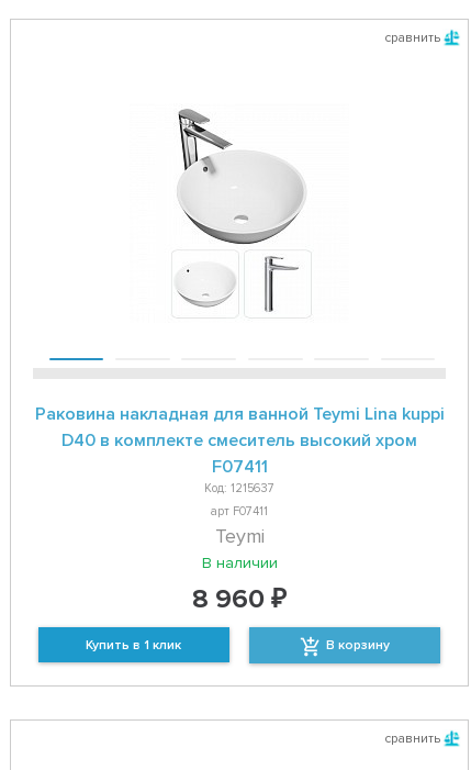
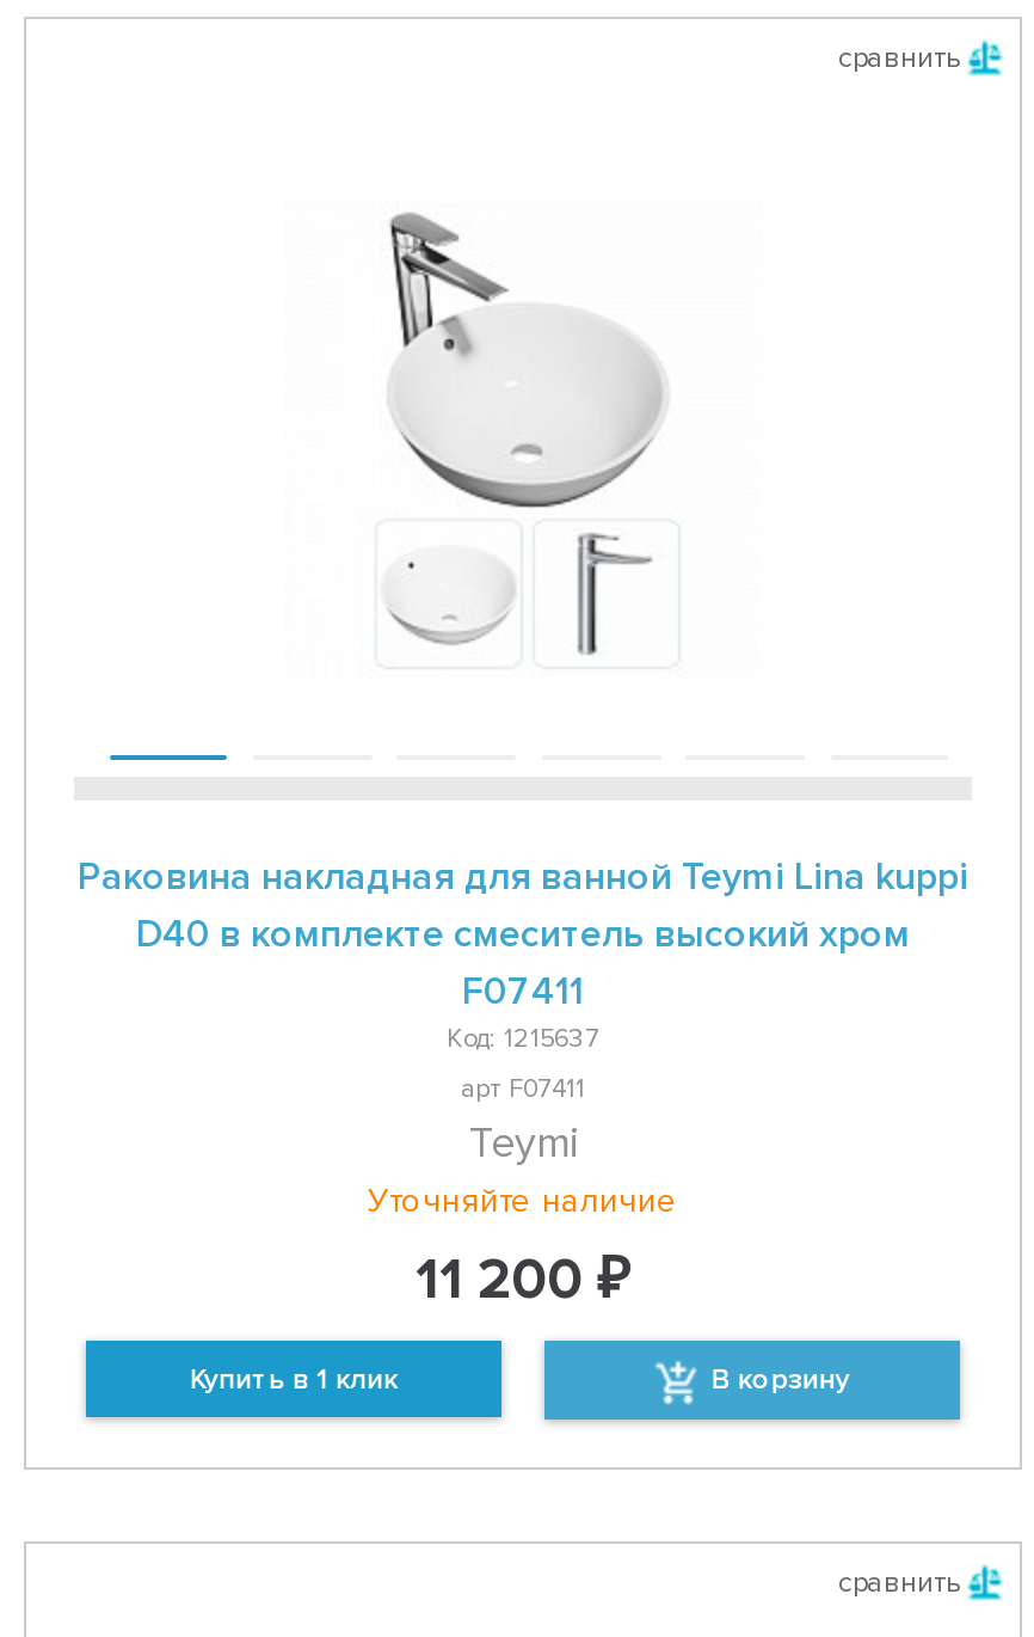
- В наличии
- 8 960 ₽
+ Уточняйте наличие
+ 11 200 ₽
